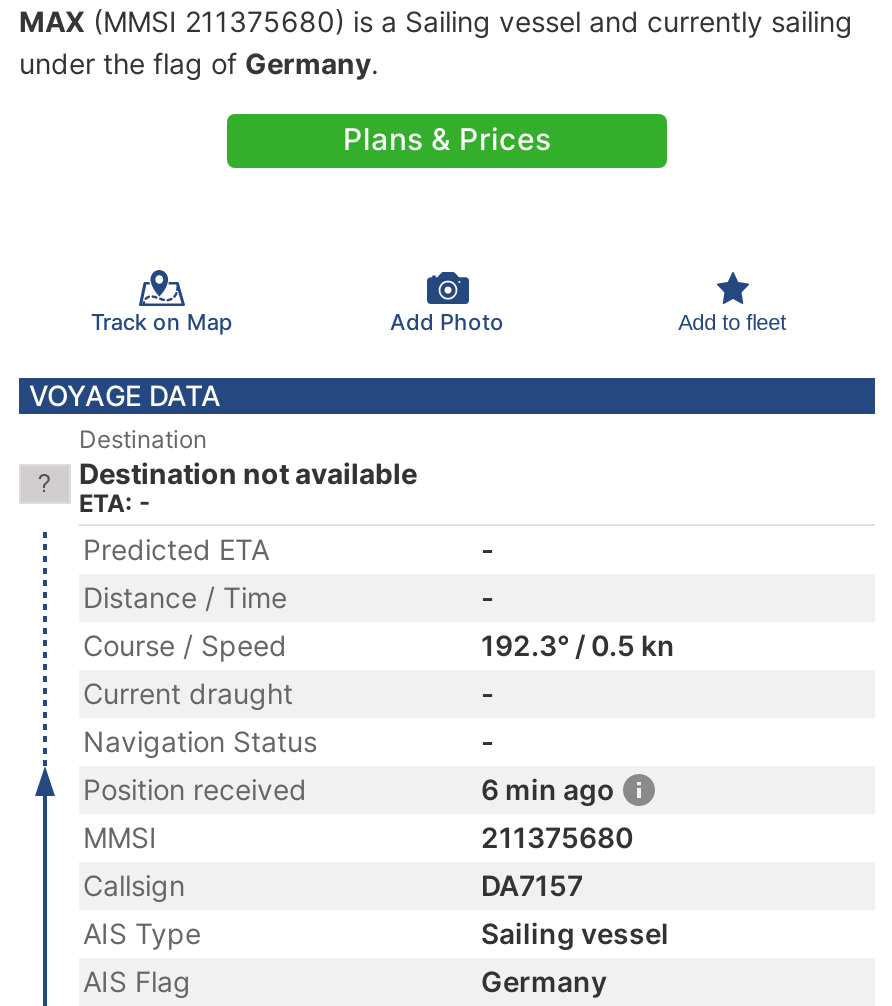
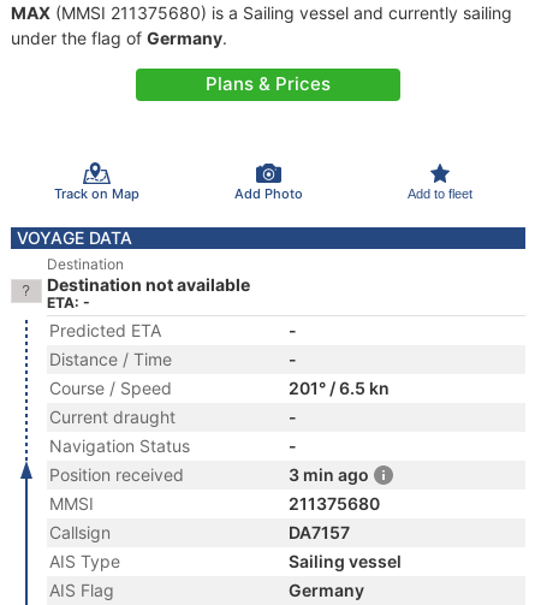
- 192.3° / 0.5 kn
+ 201° / 6.5 kn

- 6 min ago
+ 3 min ago
